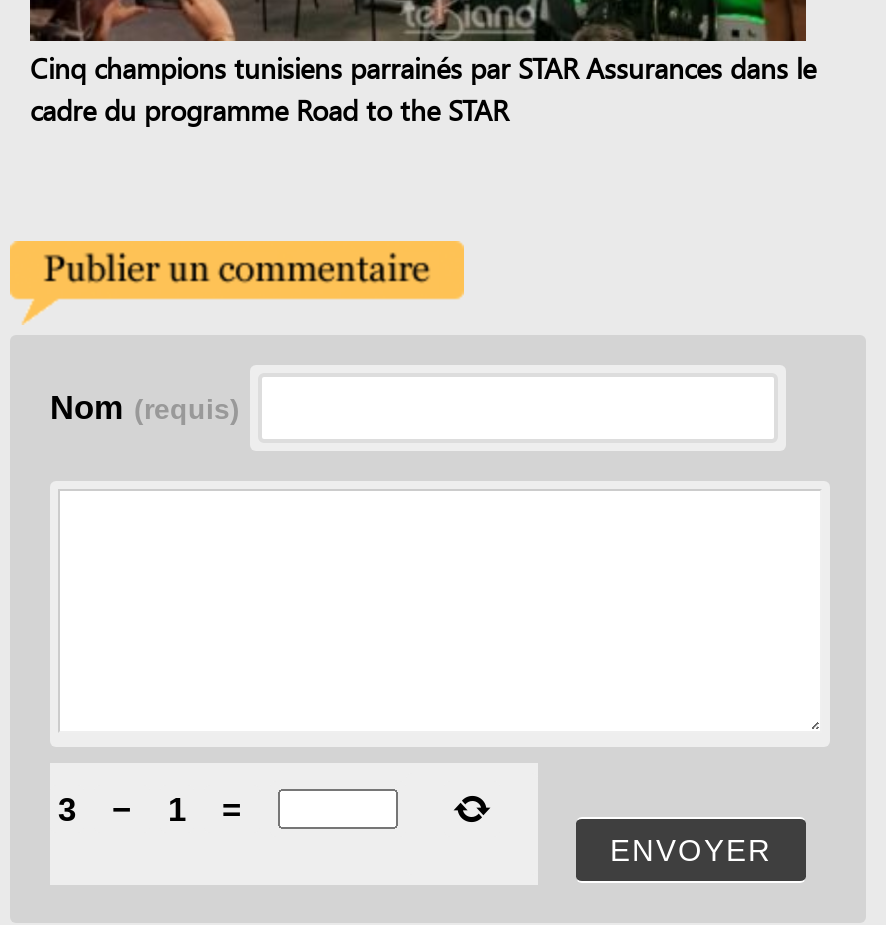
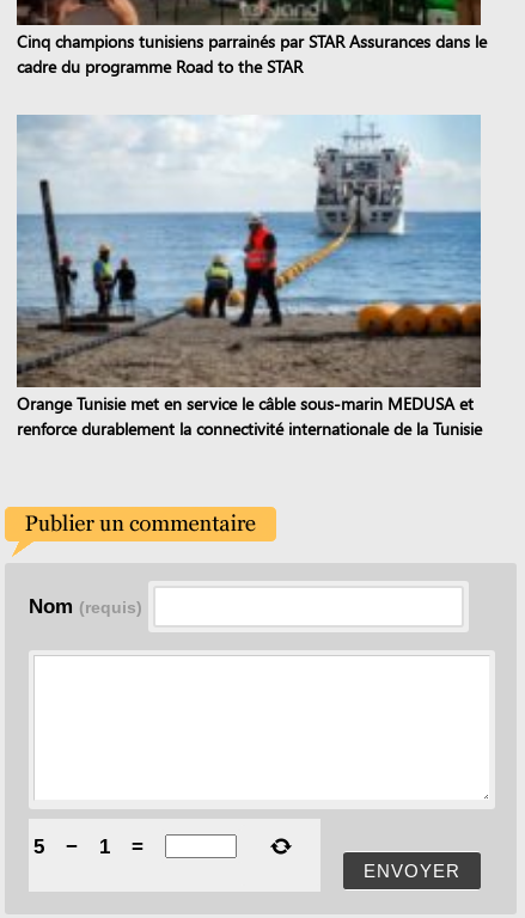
+ [image]
+ Orange Tunisie met en service le câble sous-marin MEDUSA et
+ renforce durablement la connectivité internationale de la Tunisie

- 3
+ 5
